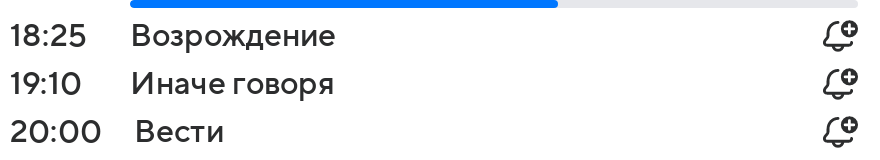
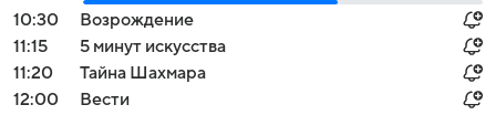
- 18:25 Возрождение
+ 10:30 Возрождение

- 19:10
- Иначе говоря
- 20:00
+ 11:15
+ 5 минут искусства
+ 11:20
+ Тайна Шахмара
+ 12:00
